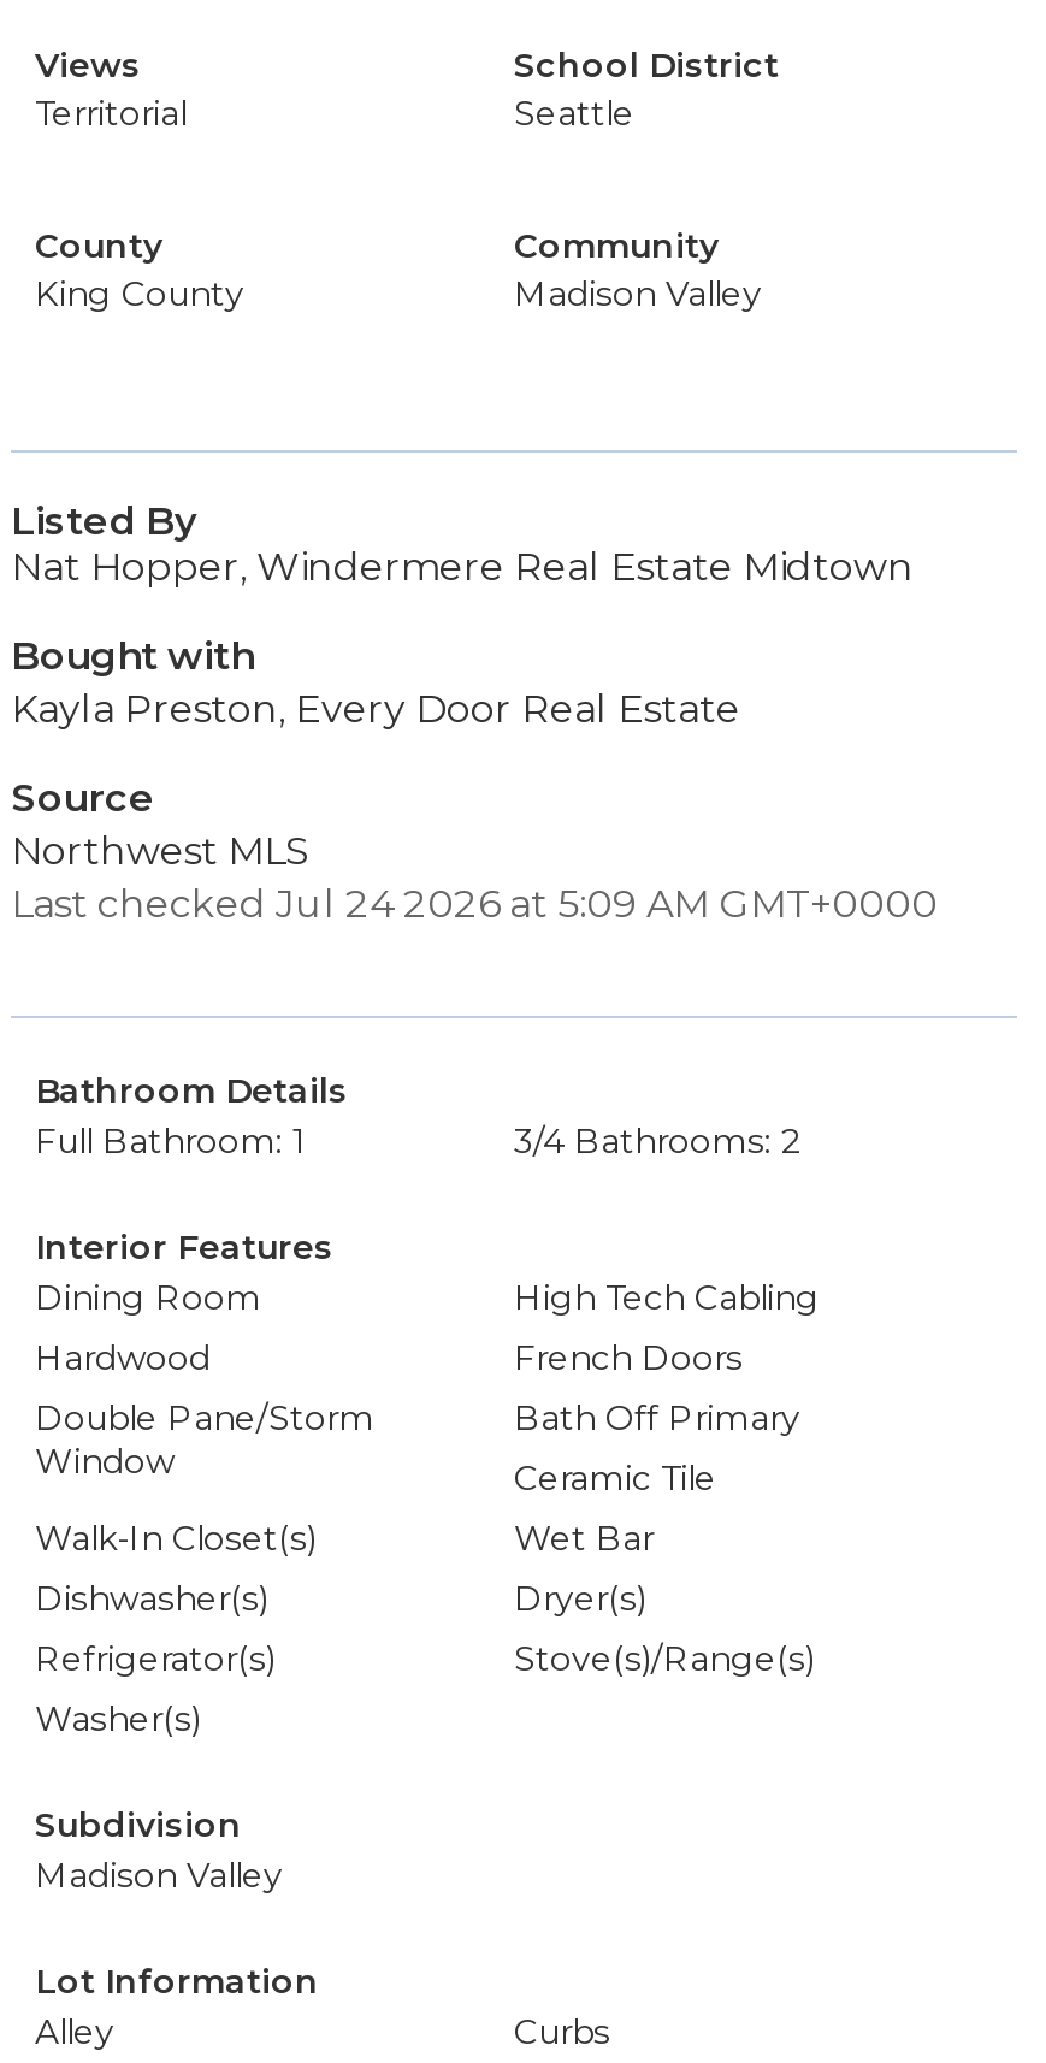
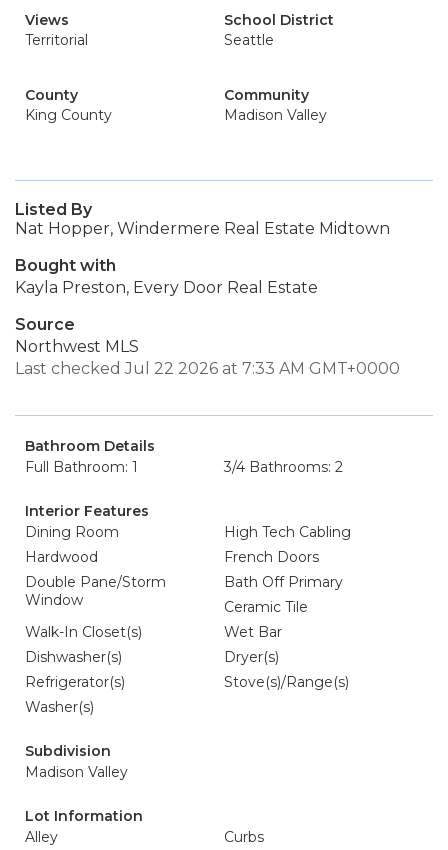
- Last checked Jul 24 2026 at 5:09 AM GMT+0000
+ Last checked Jul 22 2026 at 7:33 AM GMT+0000
